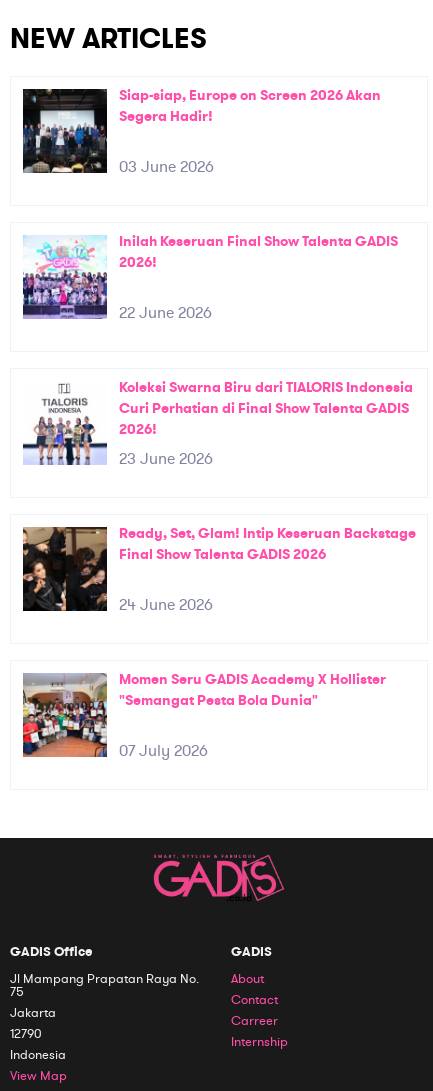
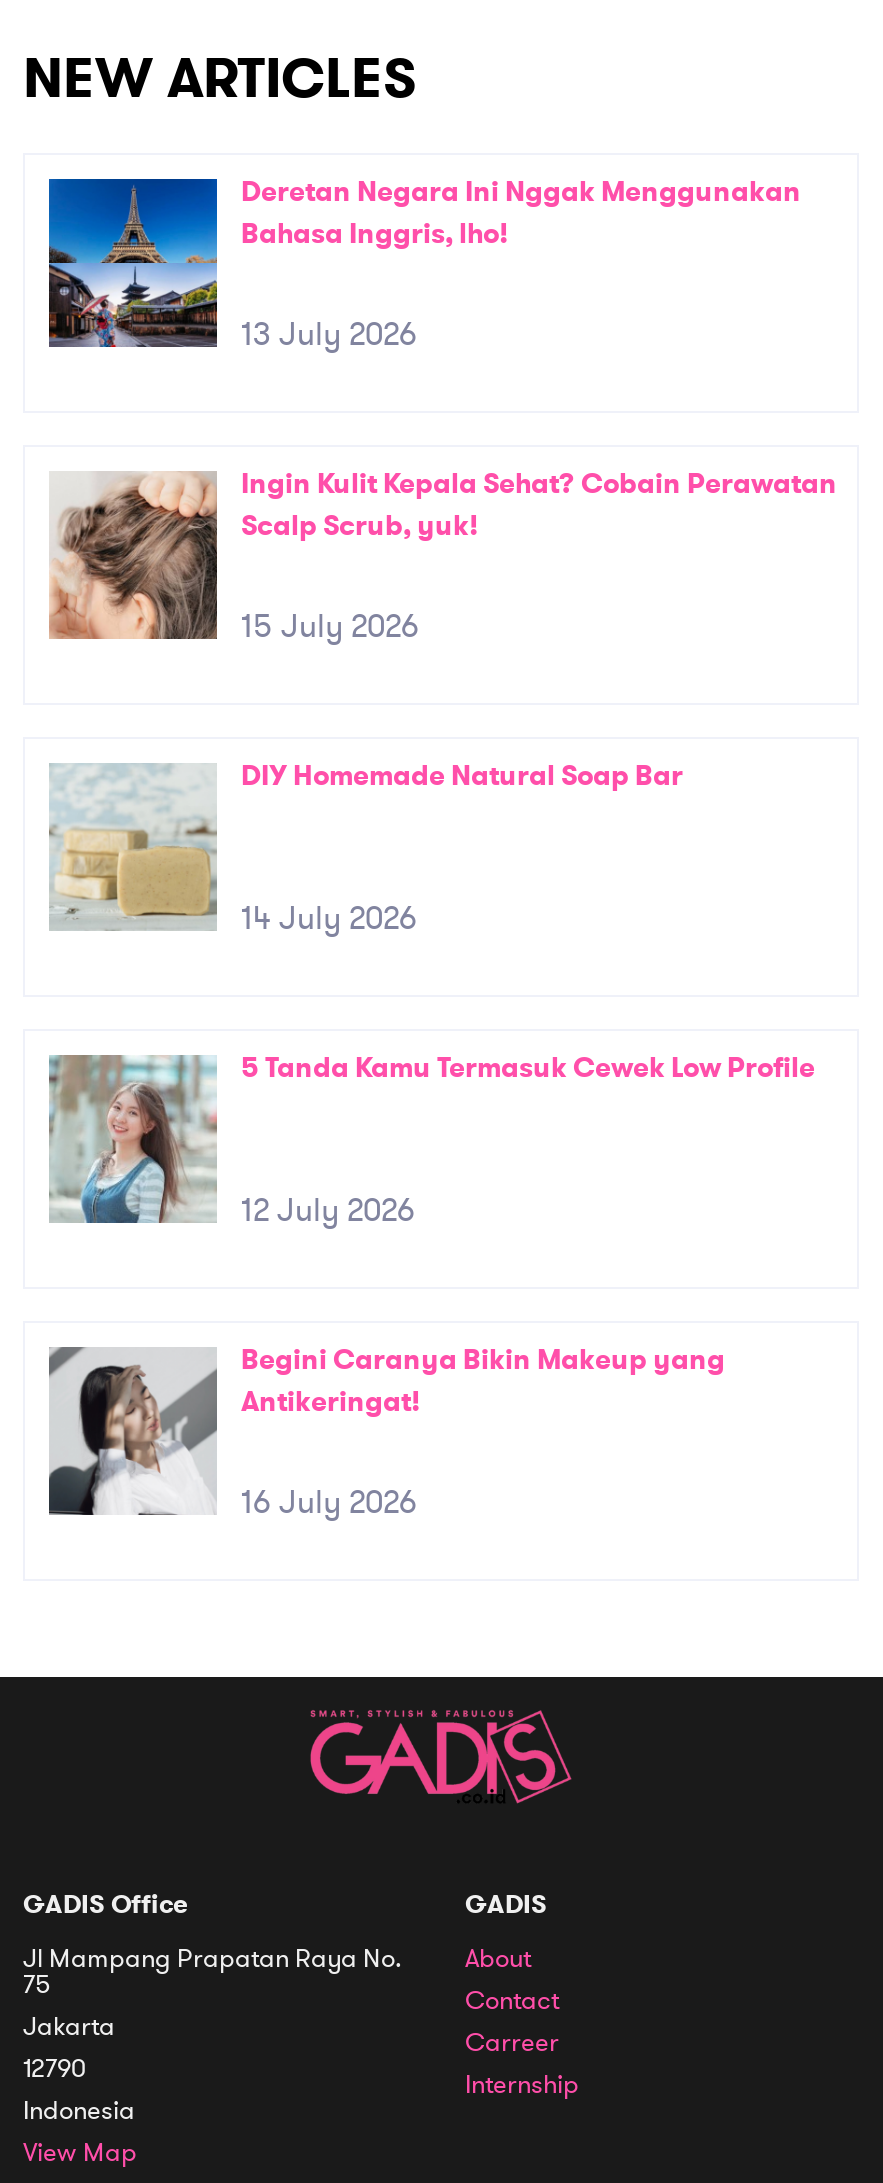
- [image]
- Siap-siap, Europe on Screen 2026 Akan
- Segera Hadir!
- 03 June 2026
- Inilah Keseruan Final Show Talenta GADIS
- 2026!
- 22 June 2026
- Koleksi Swarna Biru dari TIALORIS Indonesia
- Curi Perhatian di Final Show Talenta GADIS
- 2026!
- 23 June 2026
- Ready, Set, Glam! Intip Keseruan Backstage
- Final Show Talenta GADIS 2026
- 24 June 2026
- Momen Seru GADIS Academy X Hollister
- "Semangat Pesta Bola Dunia"
- 07 July 2026
+ [image]
+ Deretan Negara Ini Nggak Menggunakan
+ Bahasa Inggris, lho!
+ 13 July 2026
+ Ingin Kulit Kepala Sehat? Cobain Perawatan
+ Scalp Scrub, yuk!
+ 15 July 2026
+ DIY Homemade Natural Soap Bar
+ 14 July 2026
+ 5 Tanda Kamu Termasuk Cewek Low Profile
+ 12 July 2026
+ Begini Caranya Bikin Makeup yang
+ Antikeringat!
+ 16 July 2026

- [image]
+ [image]

- [image]
+ [image]

- [image]
+ [image]

- [image]
+ [image]
